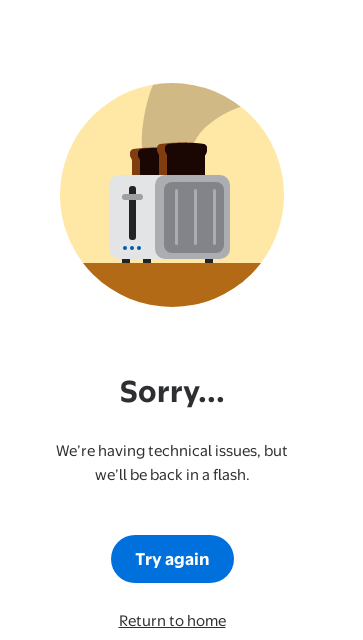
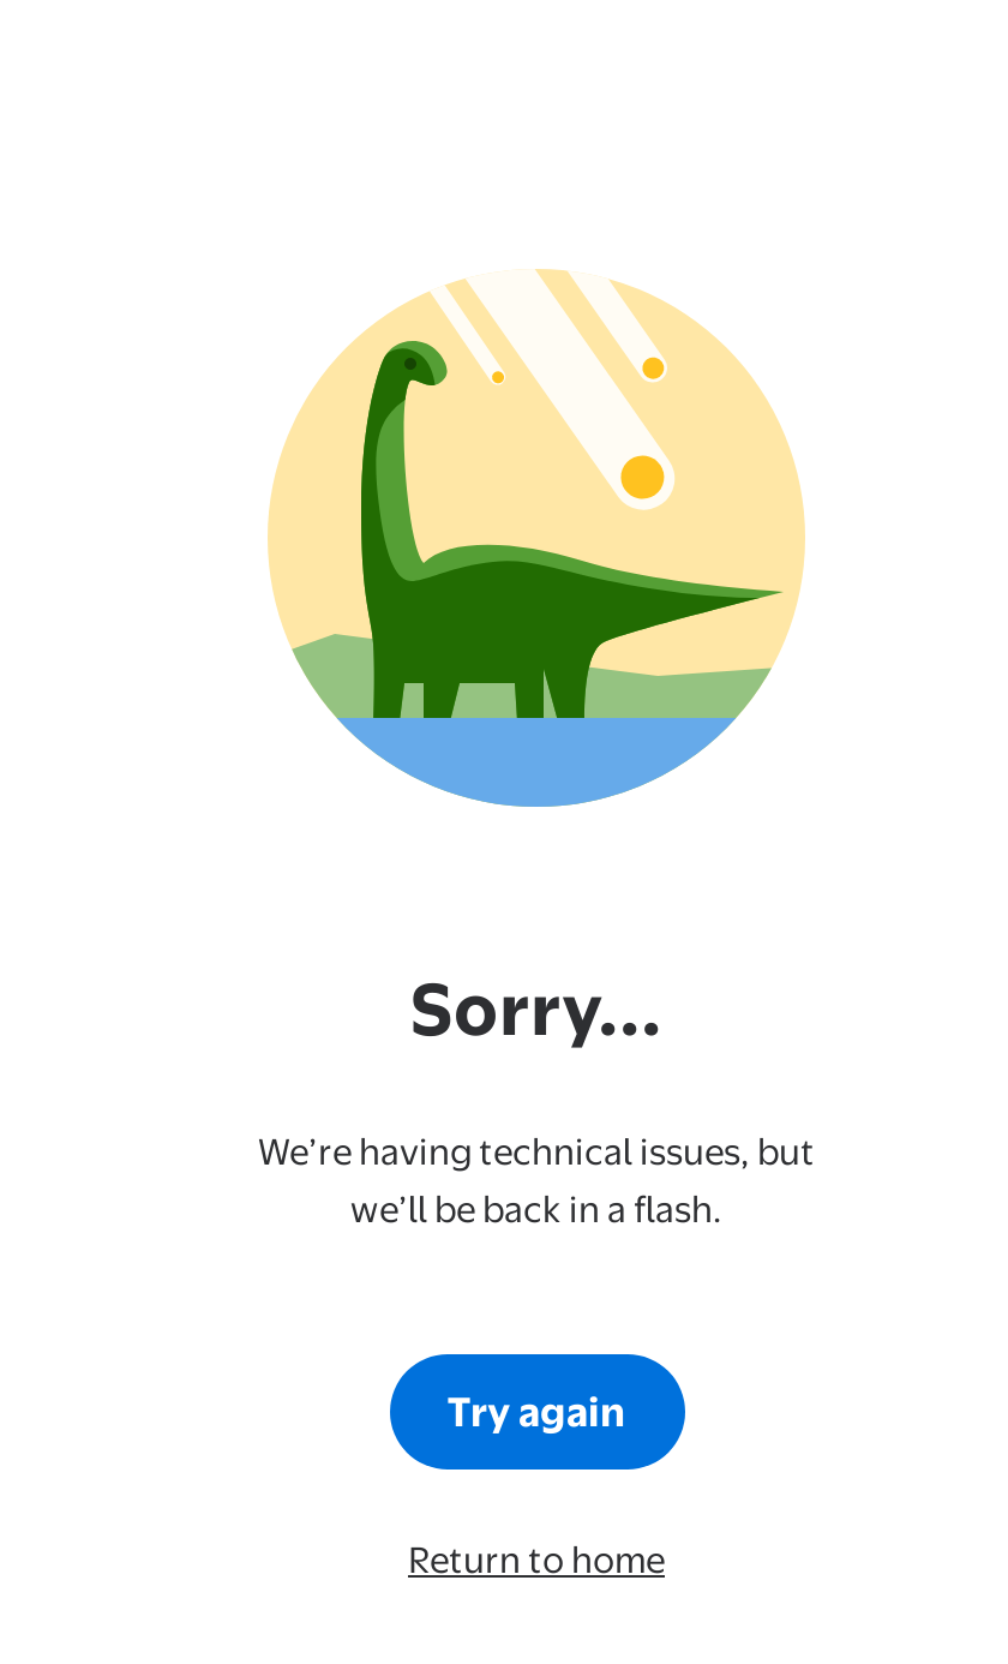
- [image]
+ [image]
